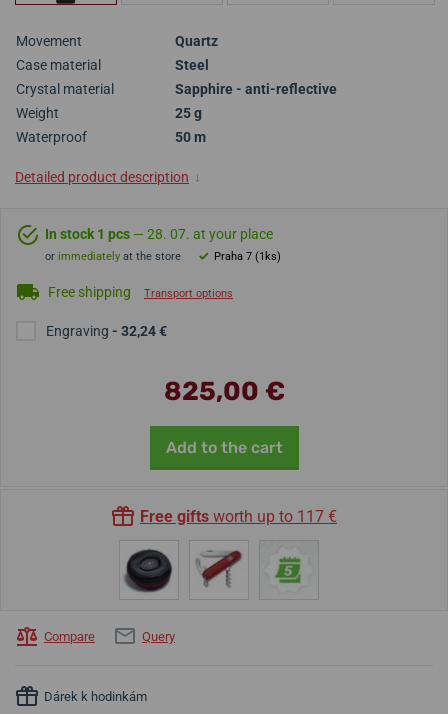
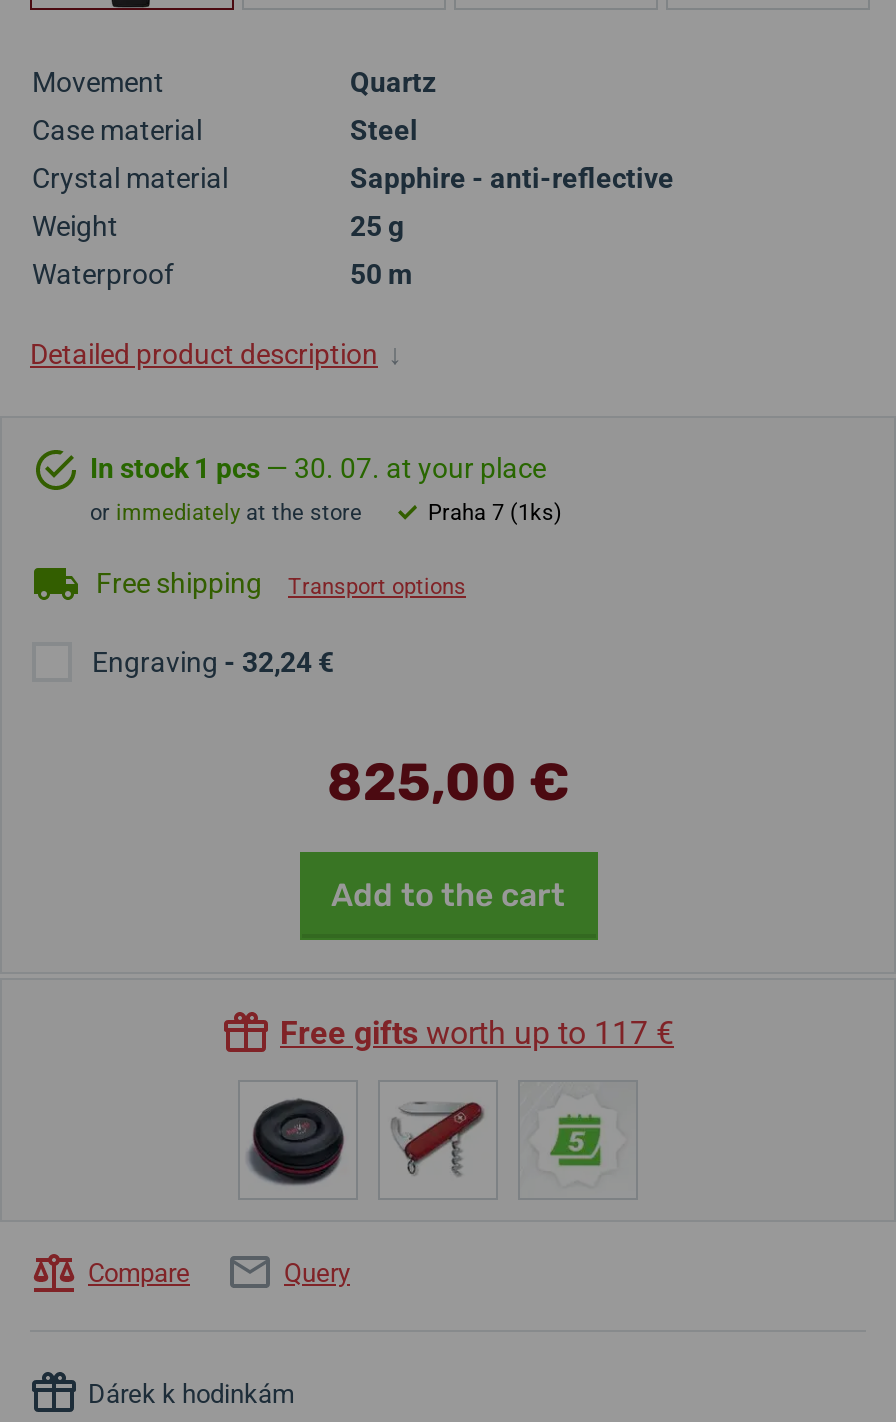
- In stock 1 pcs — 28. 07. at your place
+ In stock 1 pcs — 30. 07. at your place
